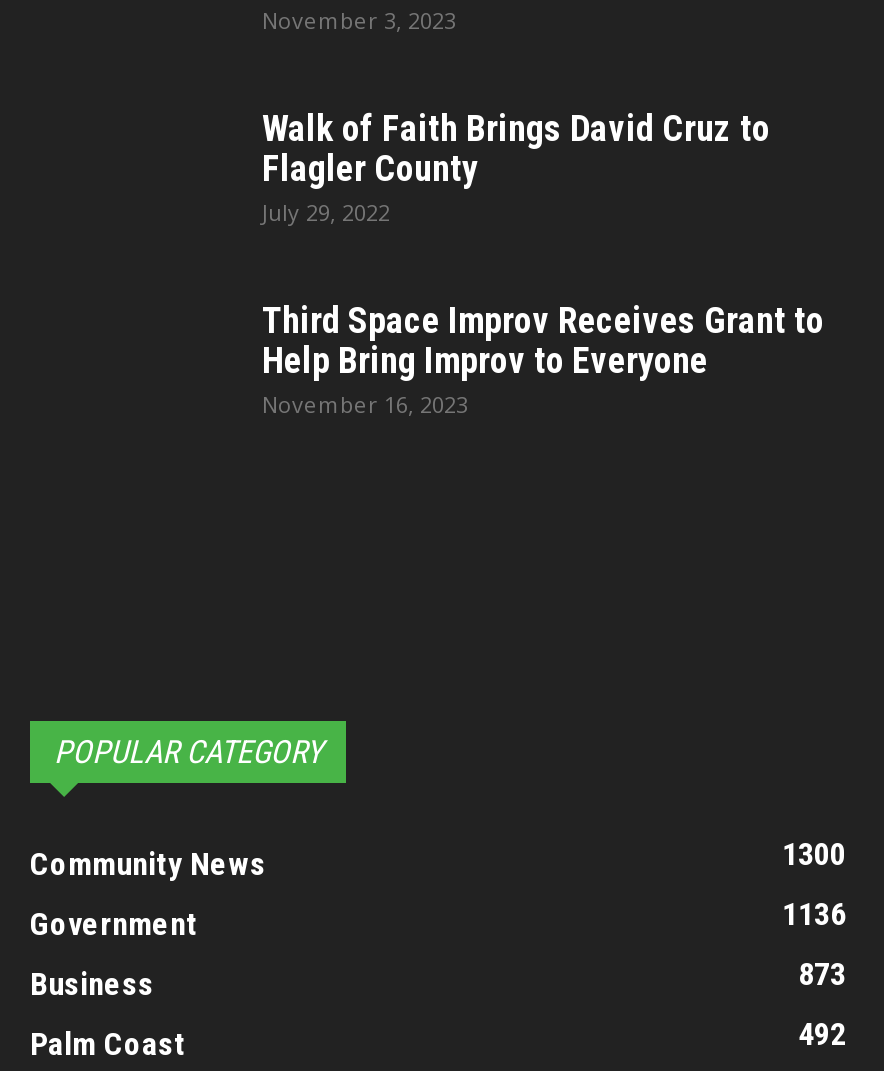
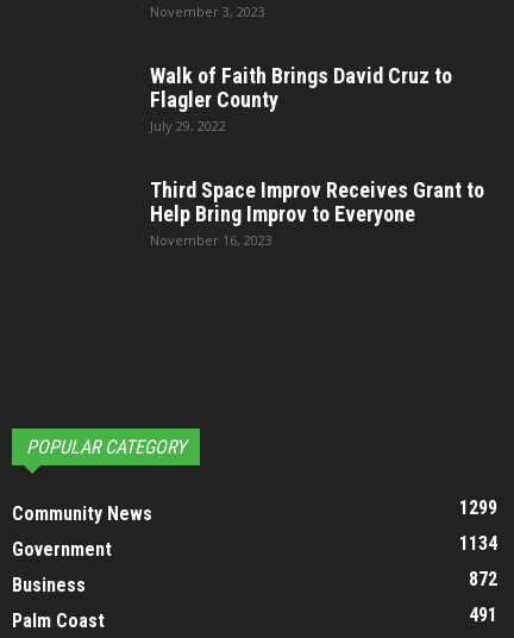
- 1300
+ 1299

- 1136
+ 1134

- 873
+ 872

- 492
+ 491
